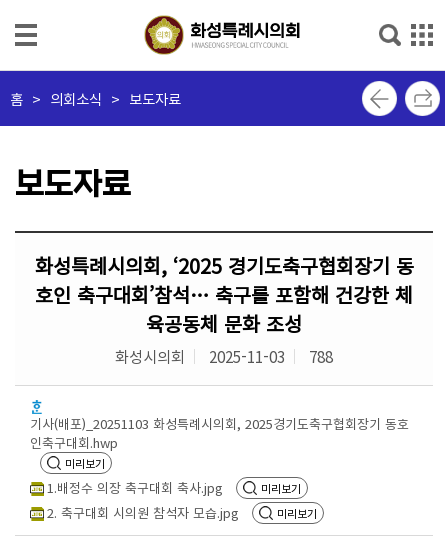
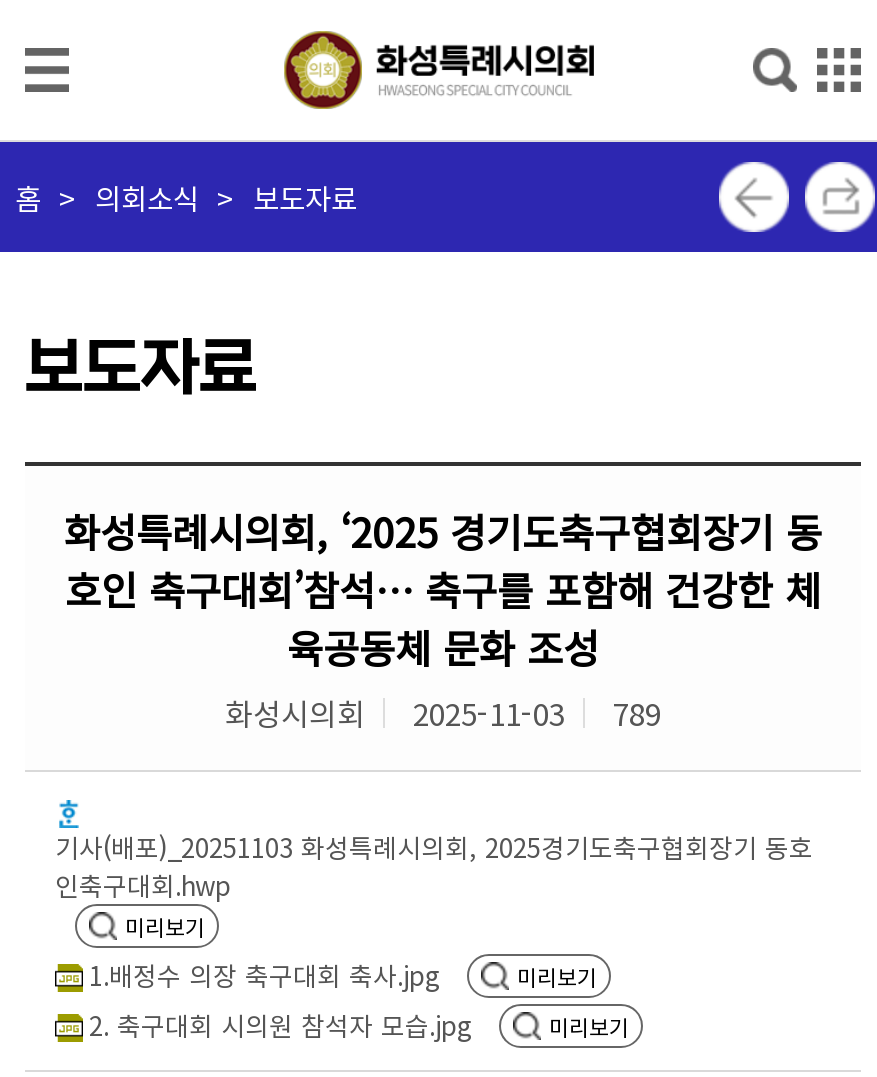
- 화성시의회 2025-11-03 788
+ 화성시의회 2025-11-03 789
